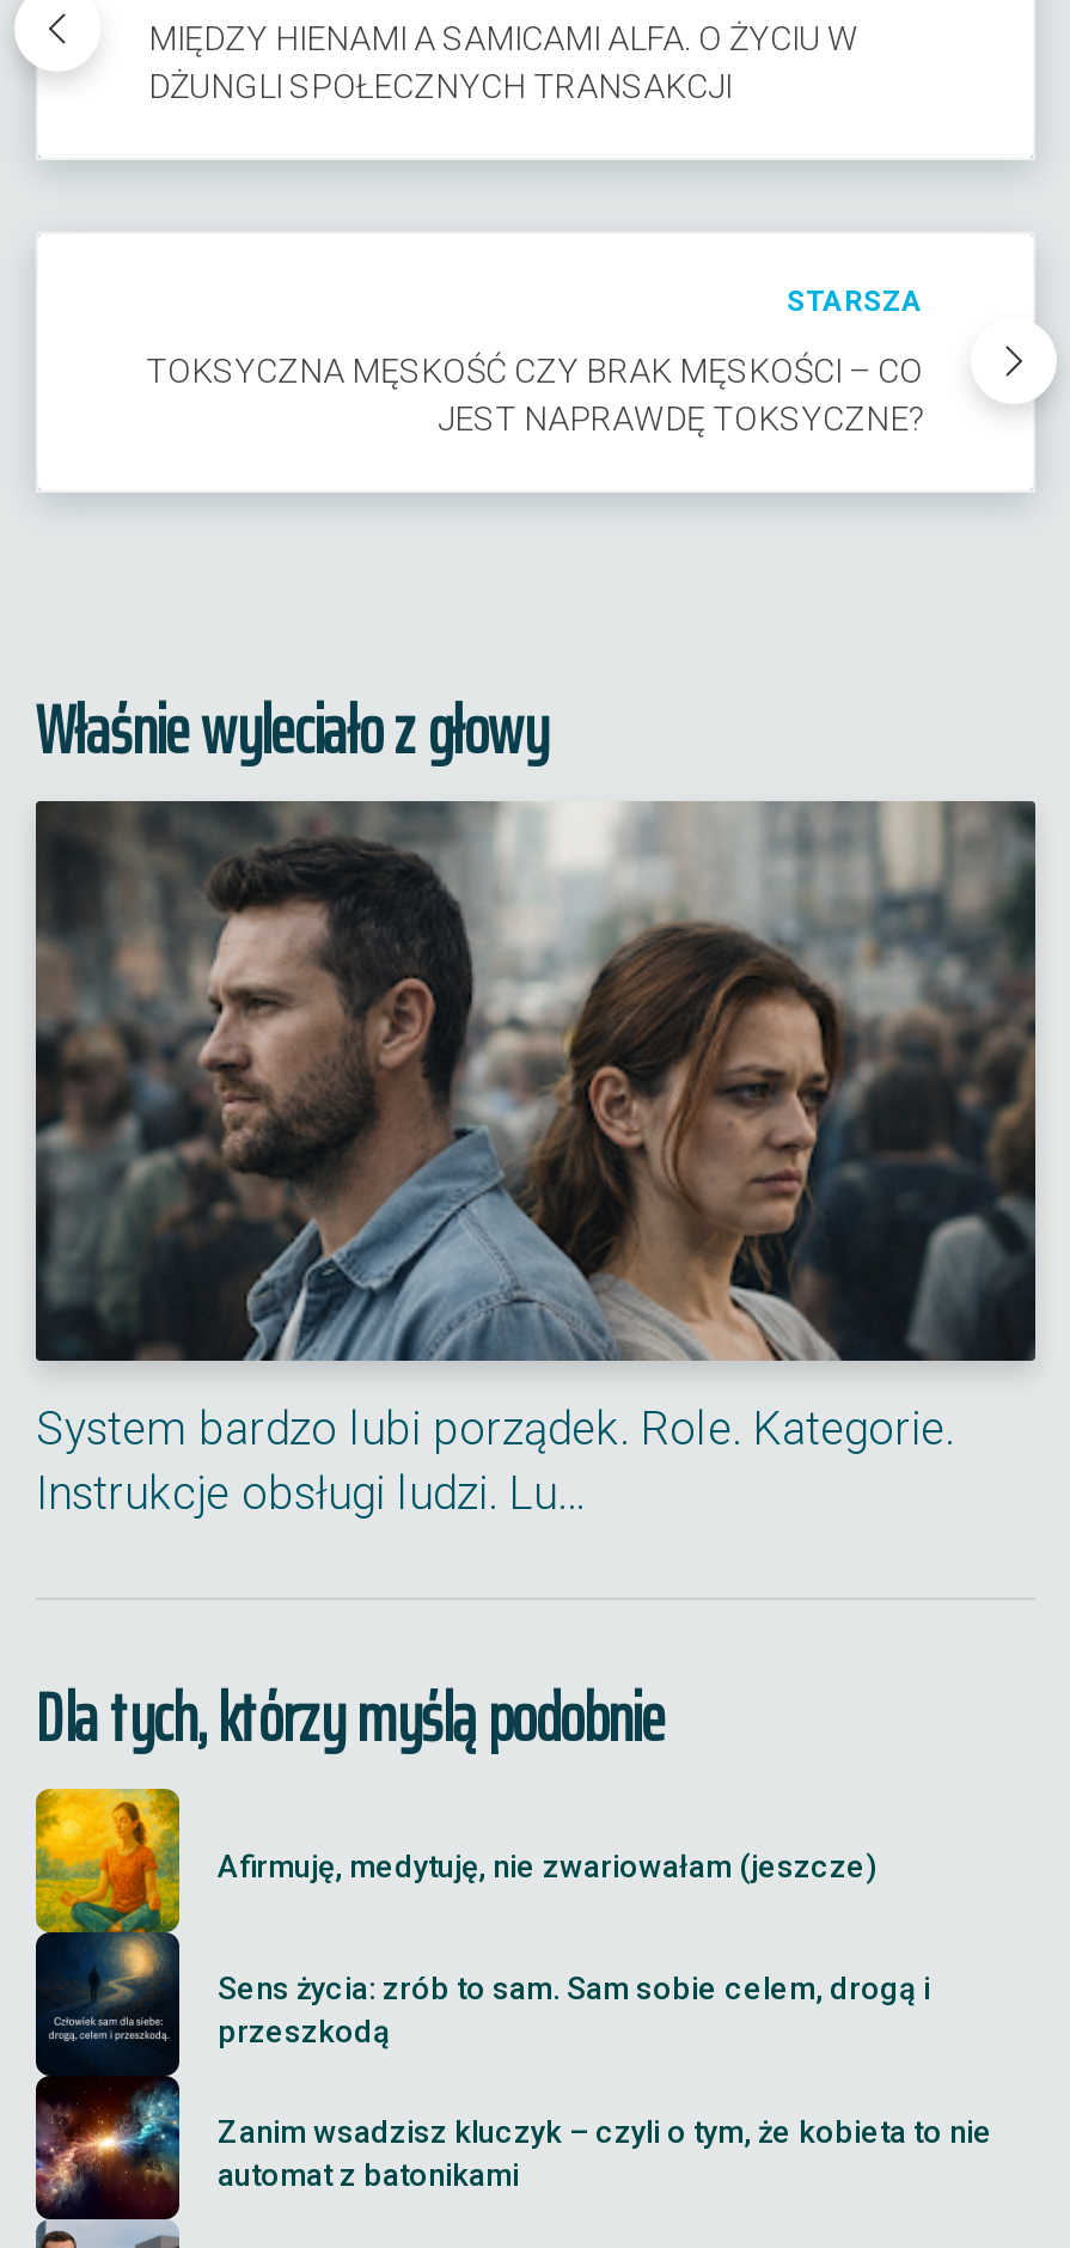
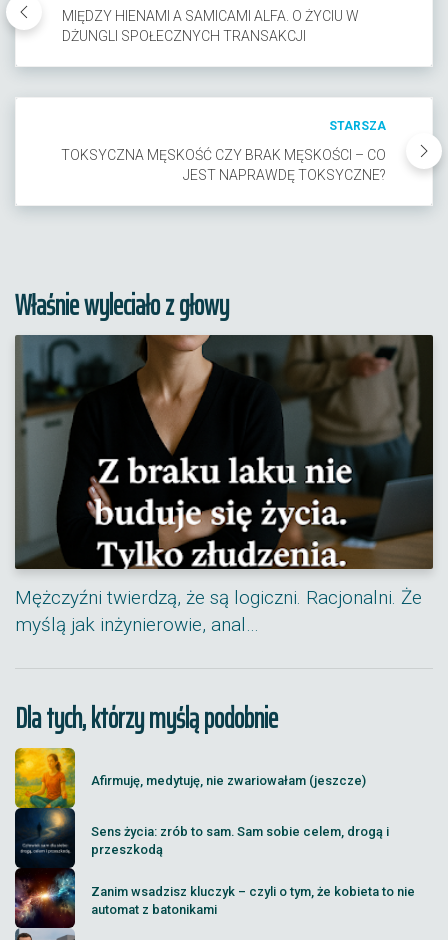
- [image]
- System bardzo lubi porządek. Role. Kategorie.
- Instrukcje obsługi ludzi. Lu…
+ [image]
+ Mężczyźni twierdzą, że są logiczni. Racjonalni. Że
+ myślą jak inżynierowie, anal…
